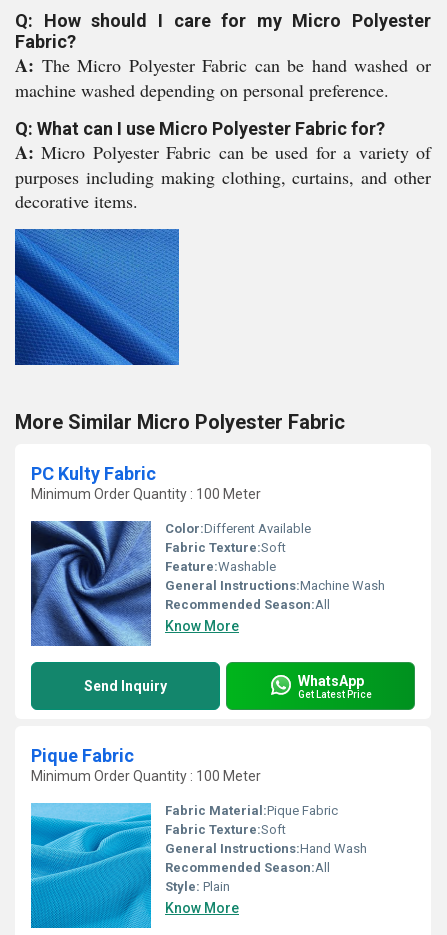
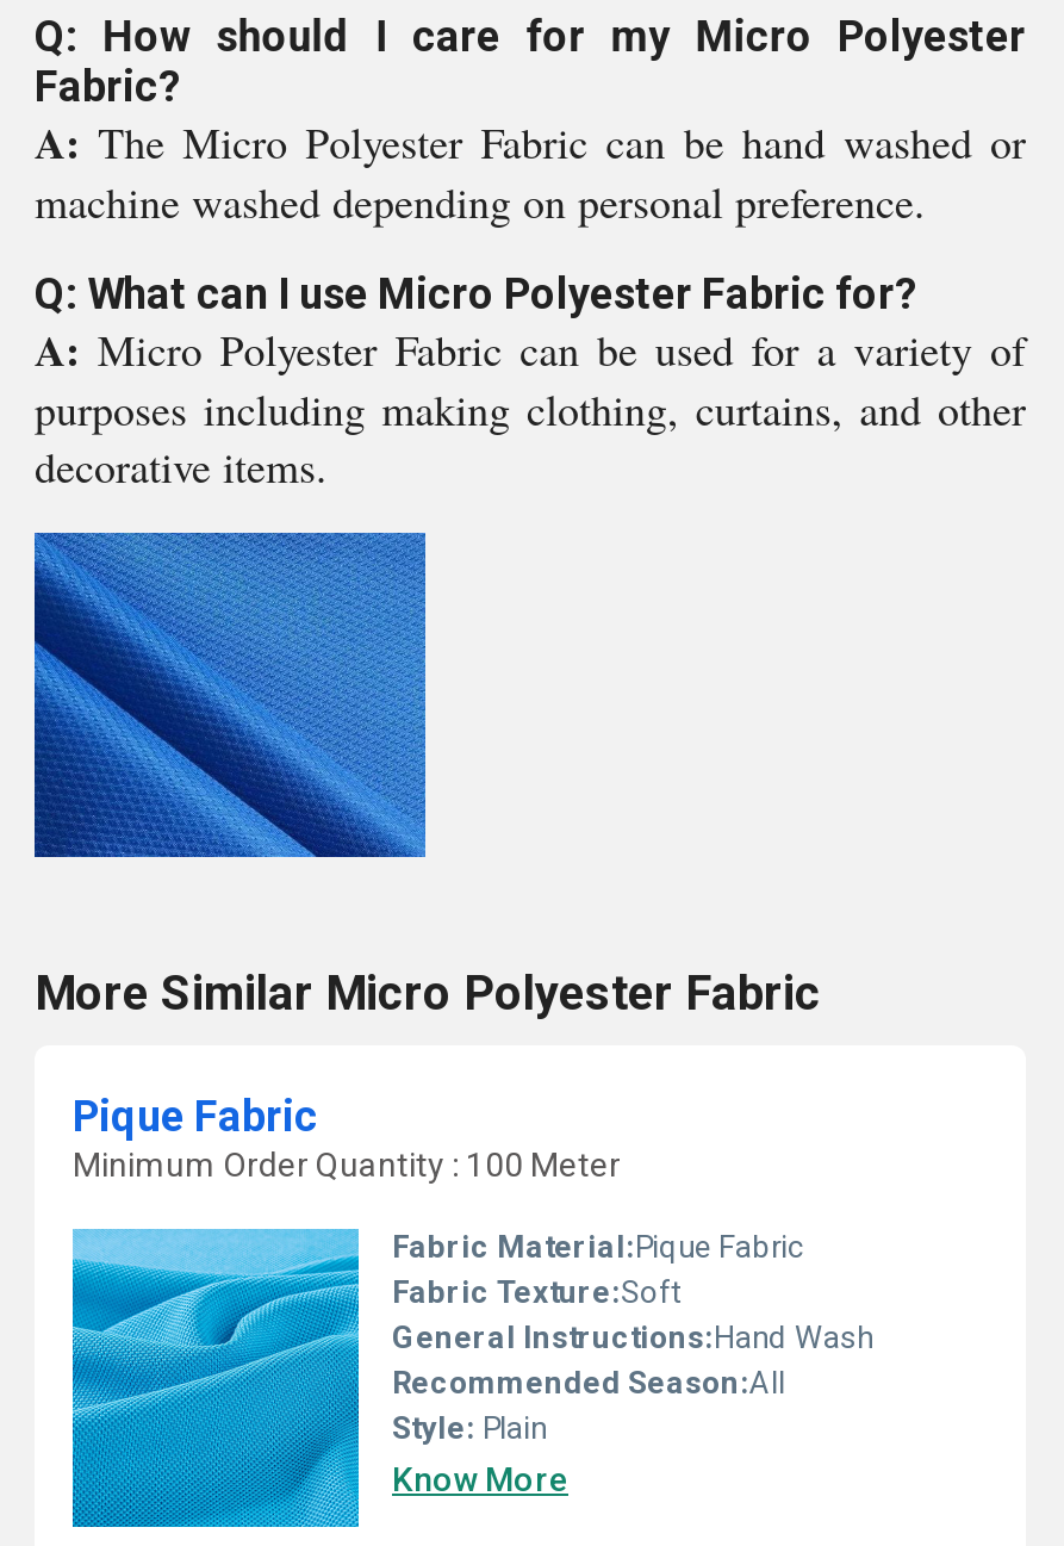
- [image]
- PC Kulty Fabric
- Minimum Order Quantity : 100 Meter
- Color:Different Available
- Fabric Texture:Soft
- Feature:Washable
- General Instructions:Machine Wash
- Recommended Season:All
- Know More

- Send Inquiry
- WhatsApp
- Get Latest Price
